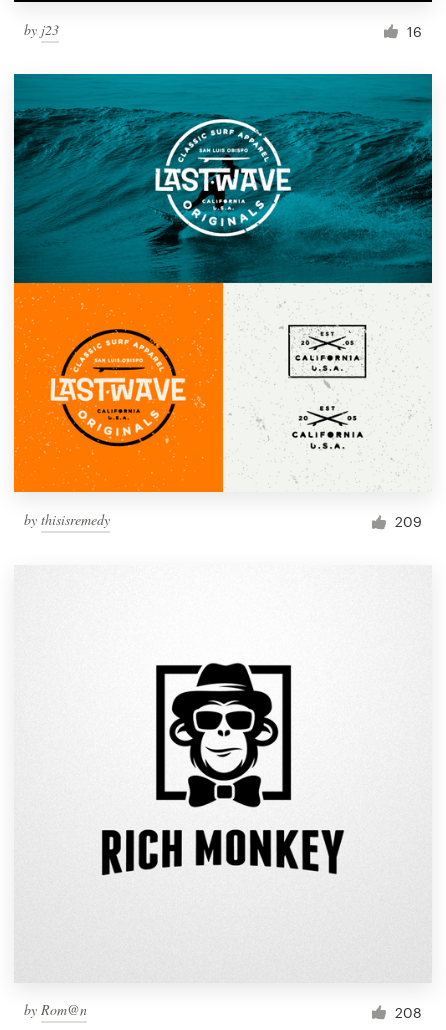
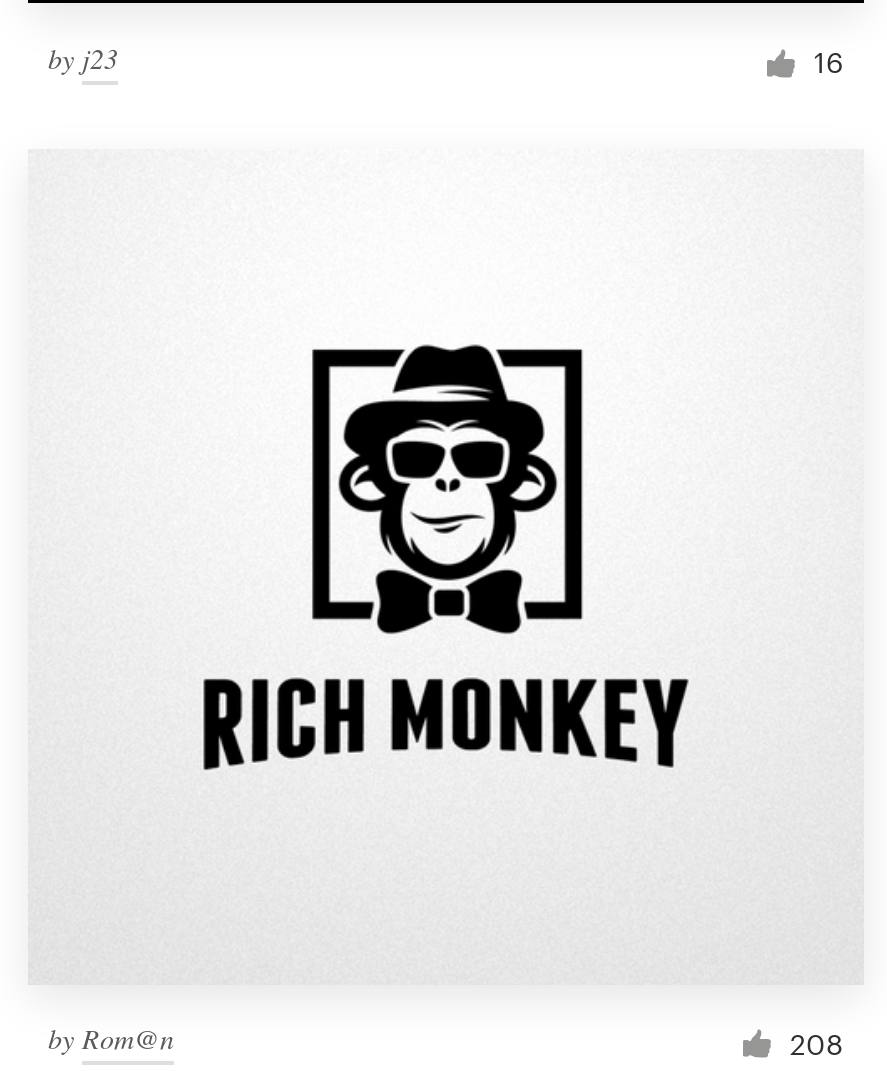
- [image]
- by thisisremedy
- 209
